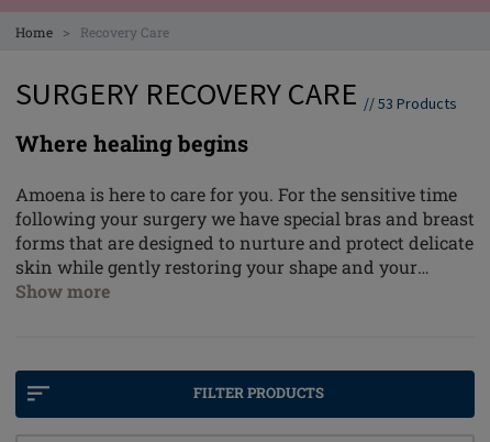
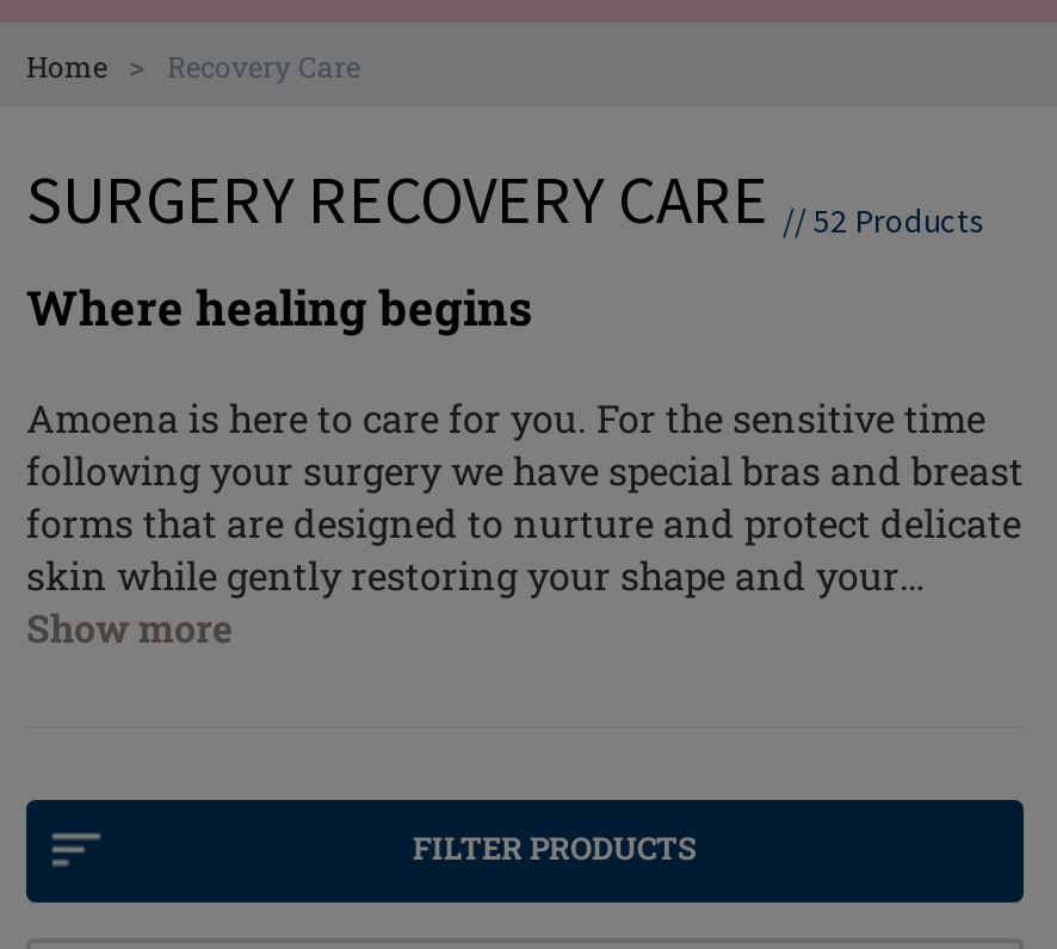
- SURGERY RECOVERY CARE //53Products
+ SURGERY RECOVERY CARE //52Products
